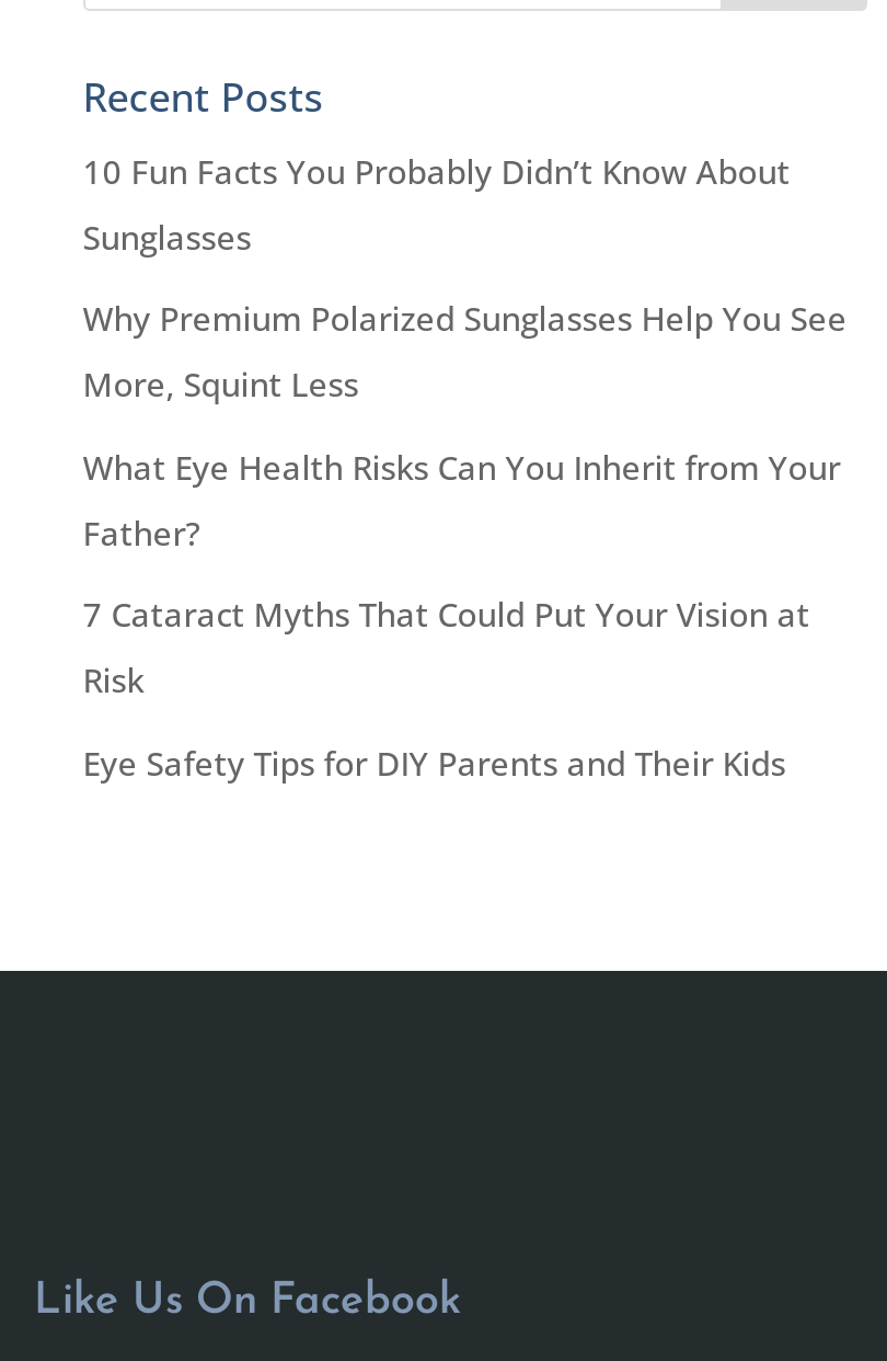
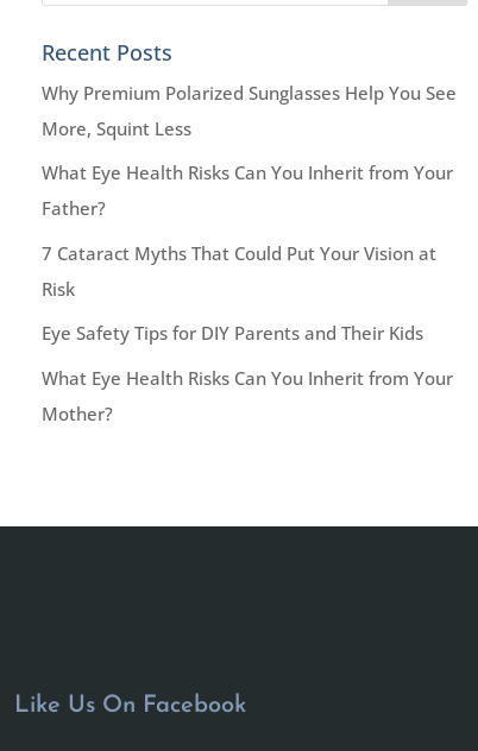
- 10 Fun Facts You Probably Didn’t Know About
- Sunglasses

moved up: Why Premium Polarized Sunglasses Help You See | More, Squint Less | What Eye Health Risks Can You Inherit from Your | Father? | 7 Cataract Myths That Could Put Your Vision at | Risk | Eye Safety Tips for DIY Parents and Their Kids

+ What Eye Health Risks Can You Inherit from Your
+ Mother?
